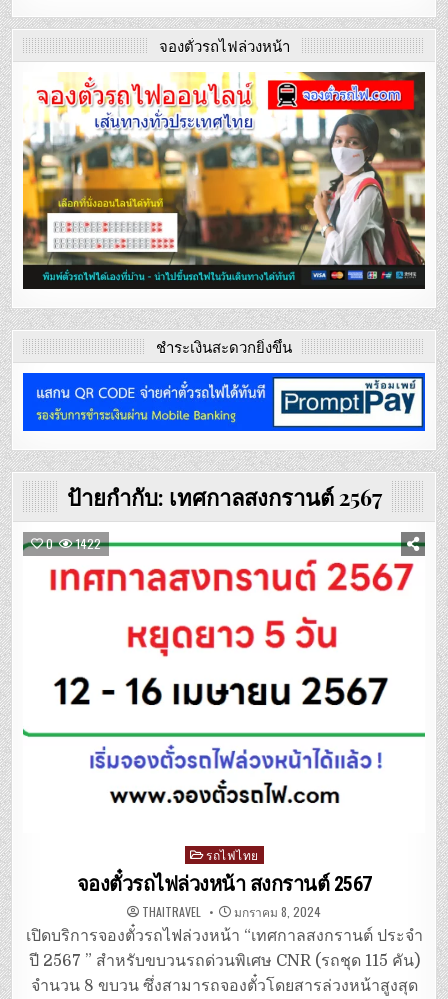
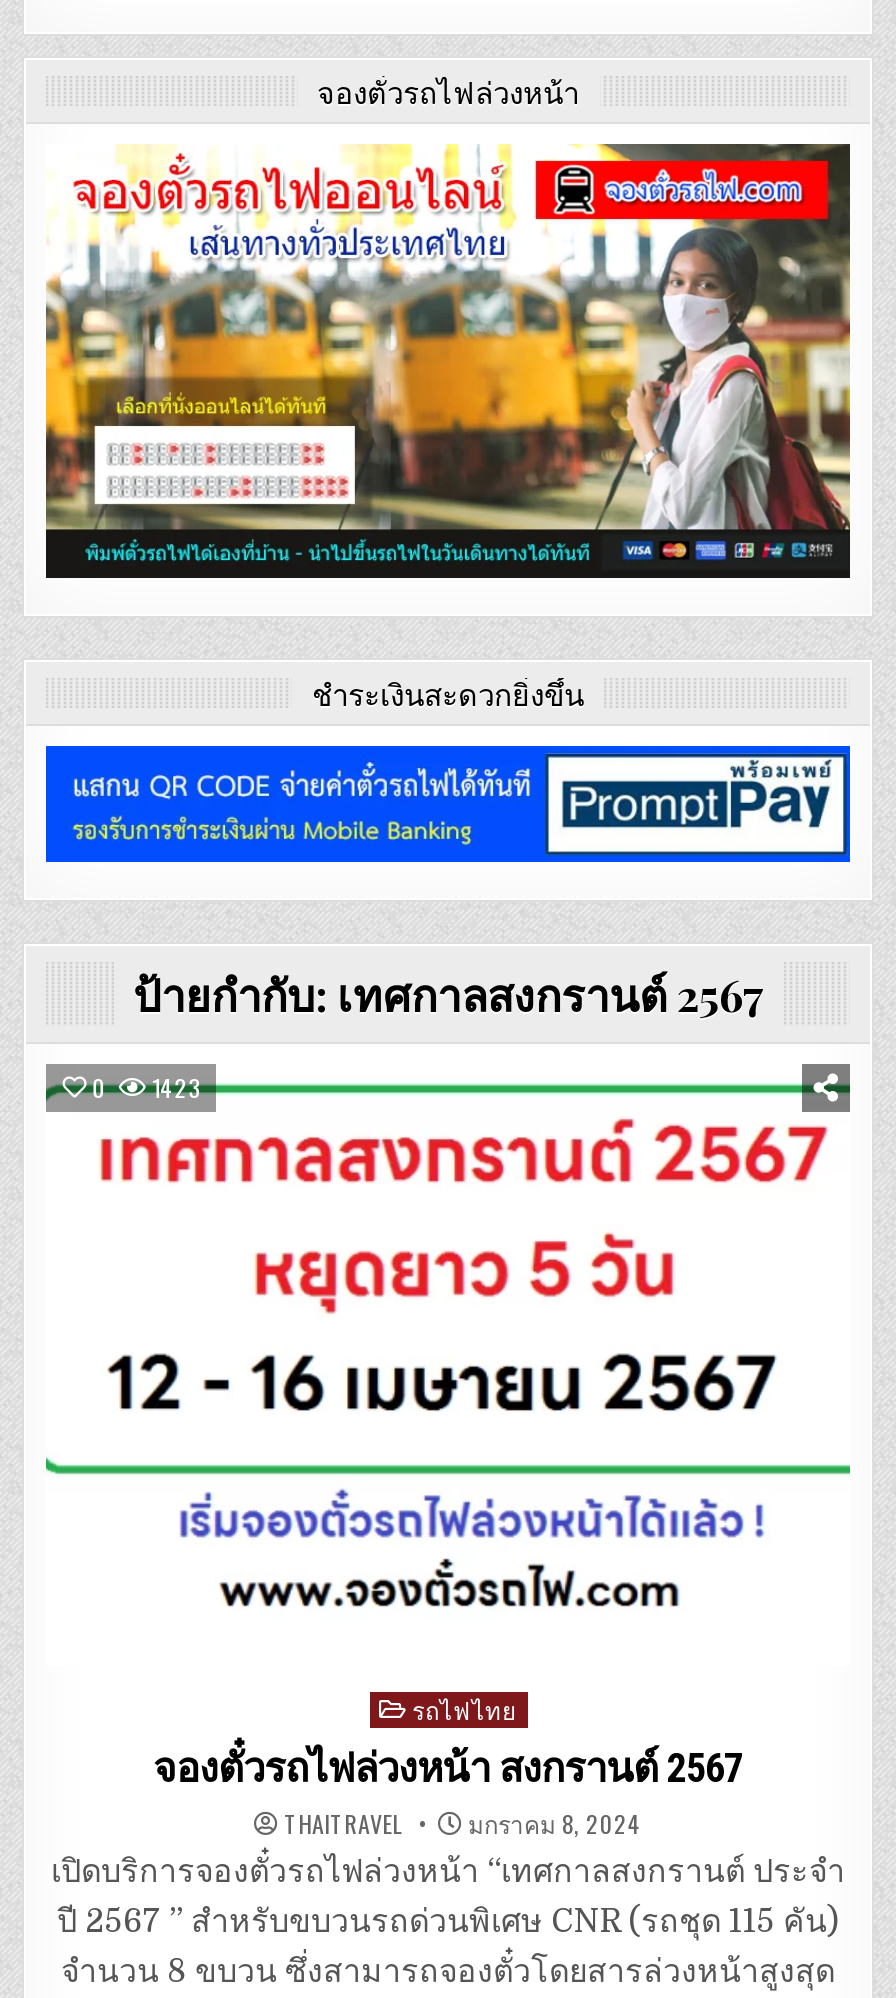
- 0 1422
+ 0 1423
